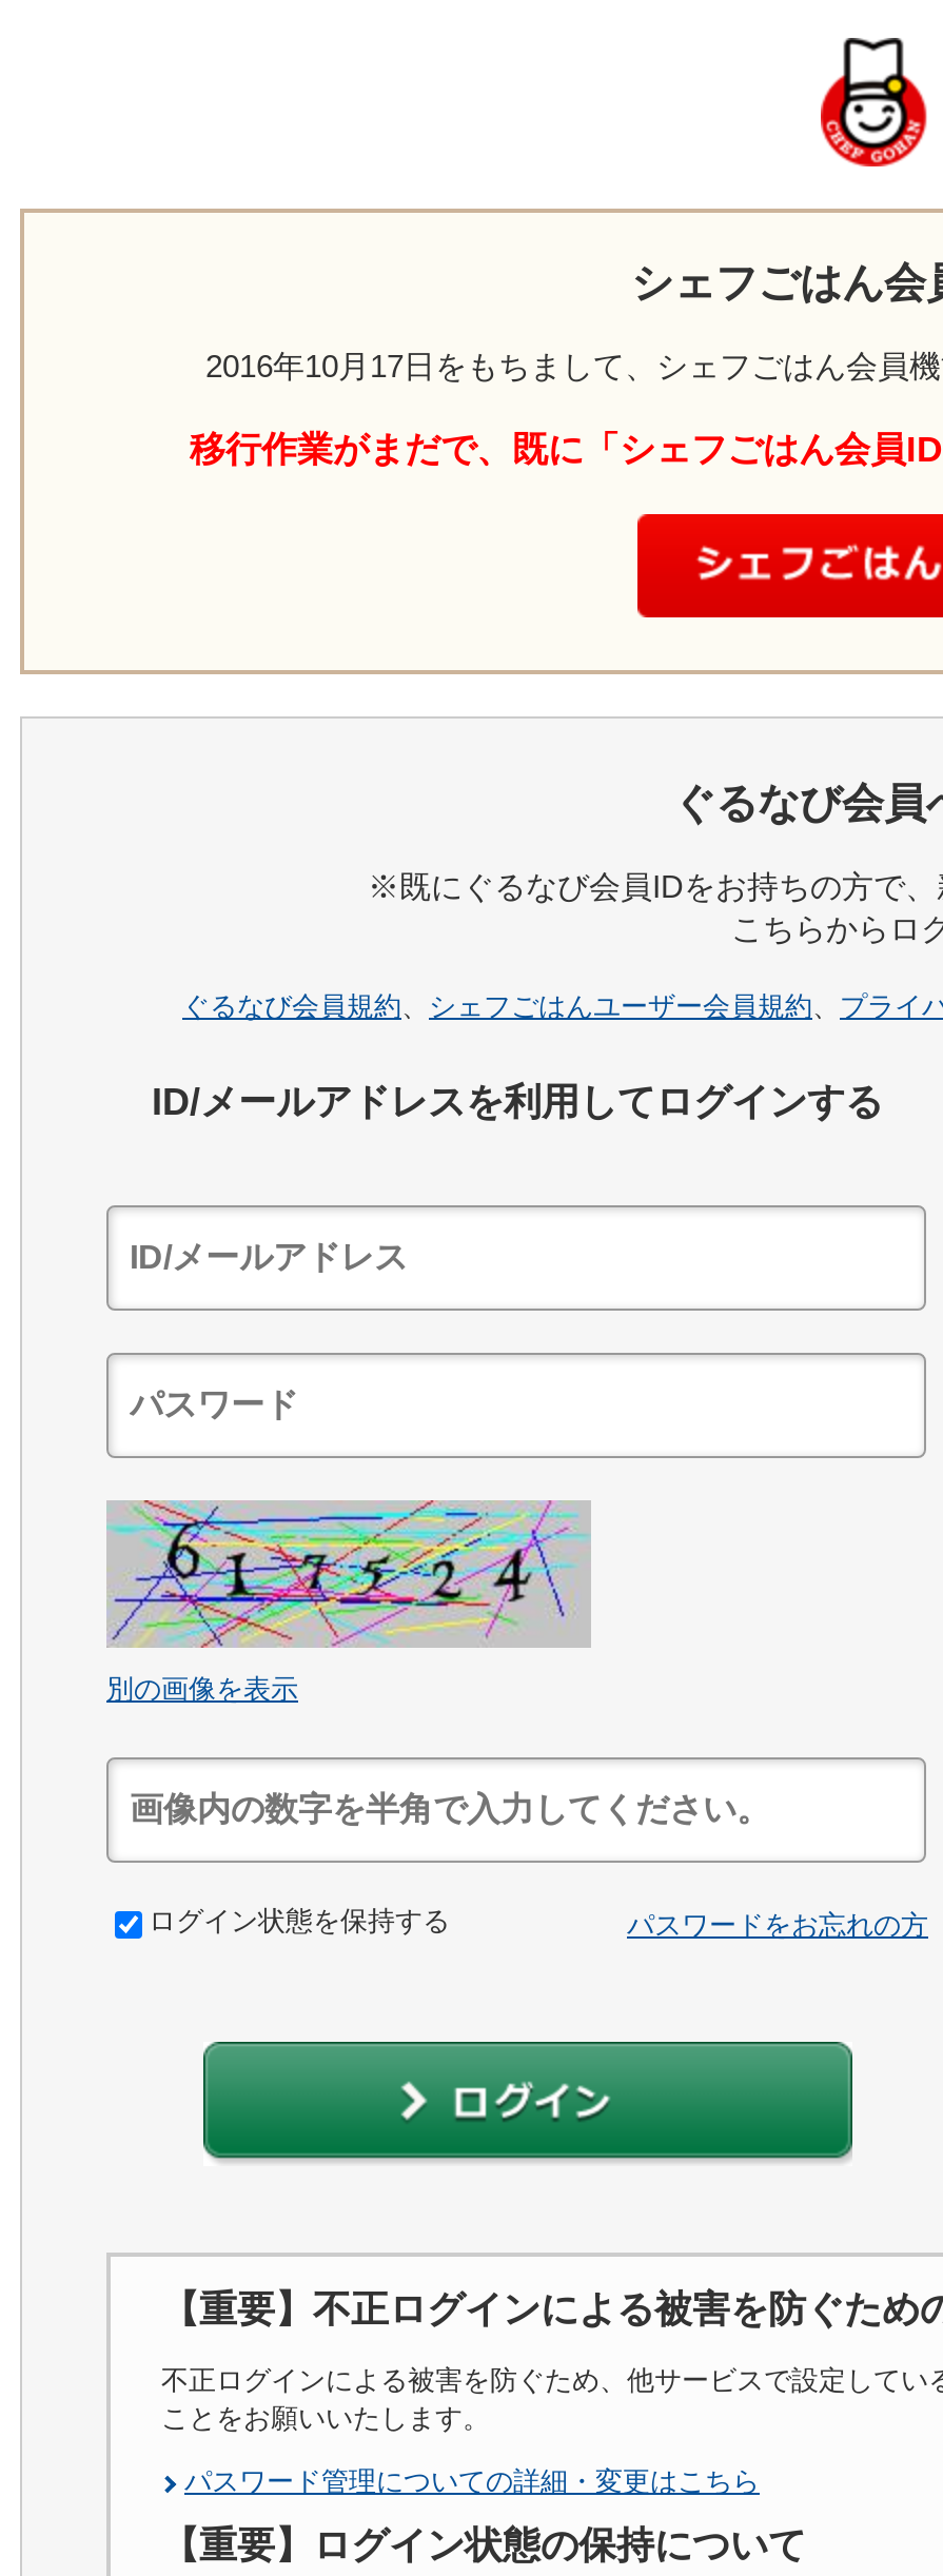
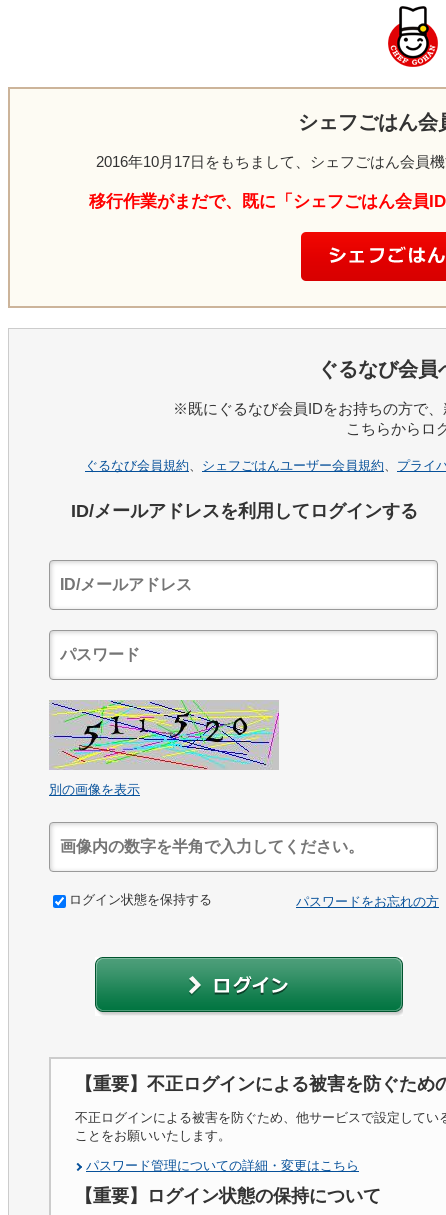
- [image]
+ [image]
